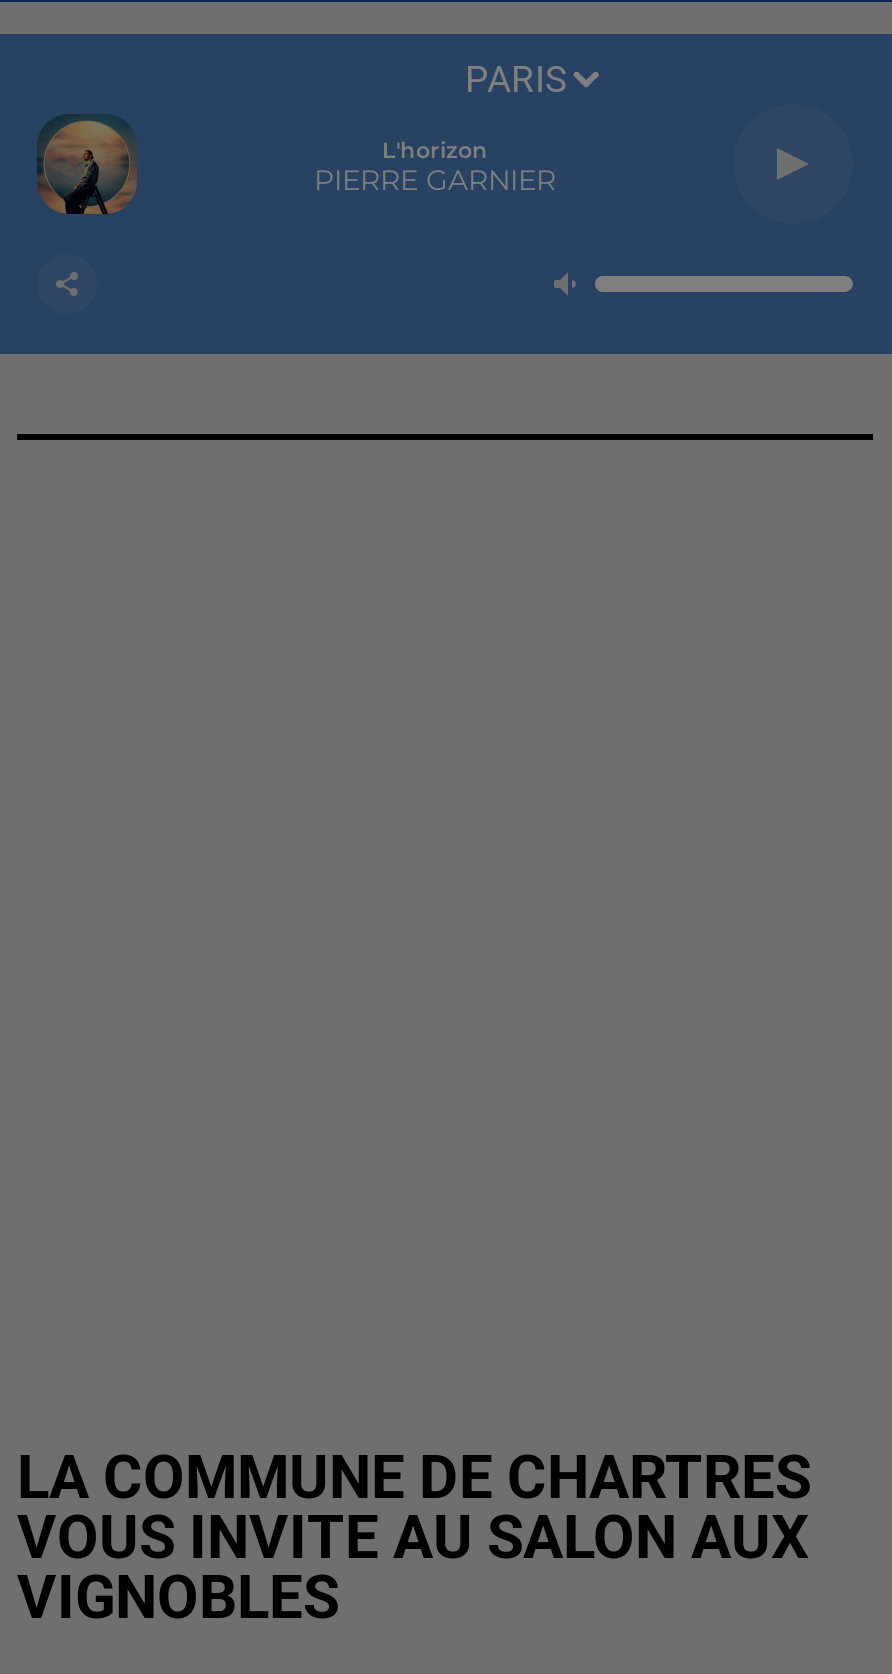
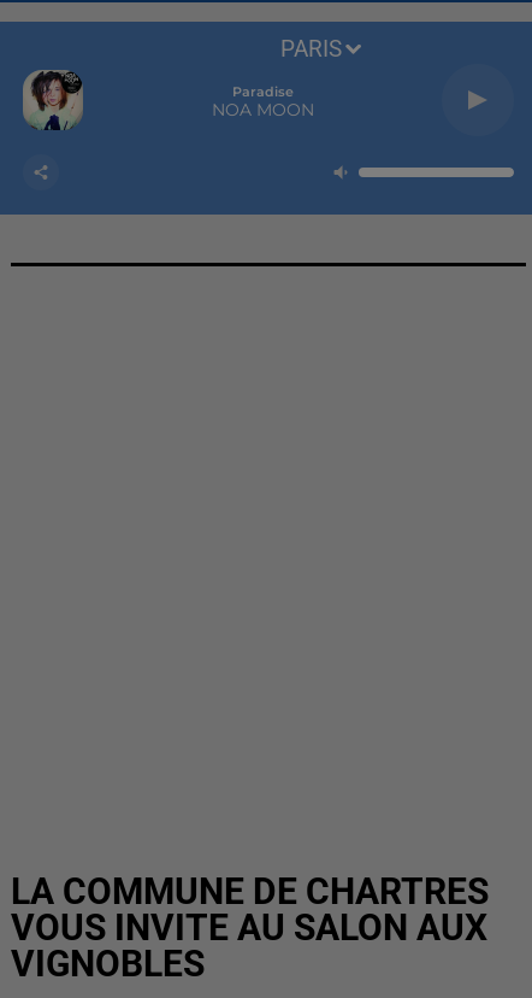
- [image]
+ [image]

- L'horizon
- PIERRE GARNIER
+ Paradise
+ NOA MOON
